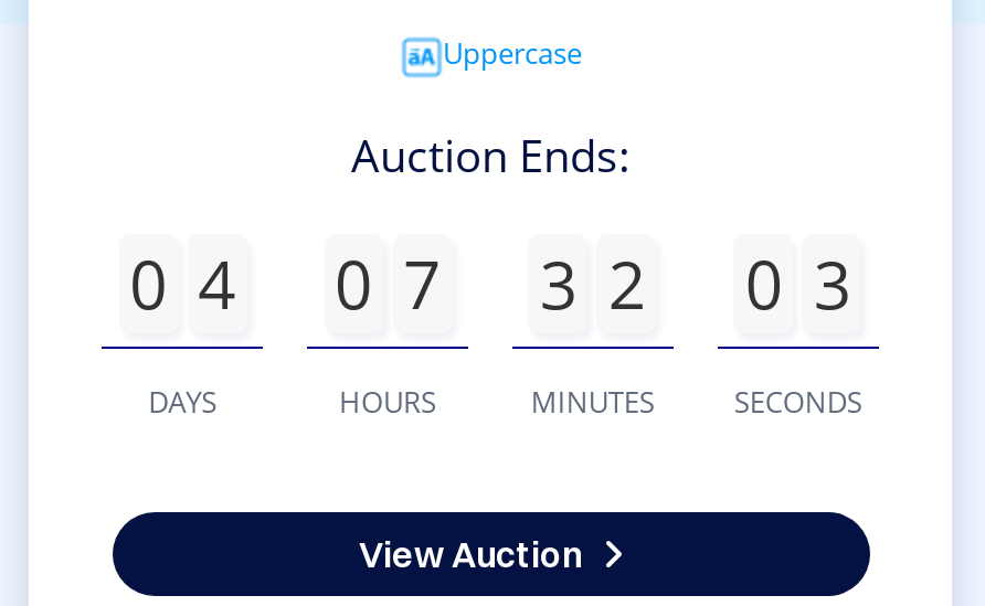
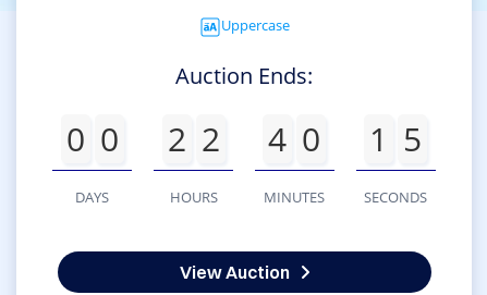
- 0 4
+ 0 0

- 0 7
+ 2 2

- 3 2
+ 4 0

- 0 3
+ 1 5
